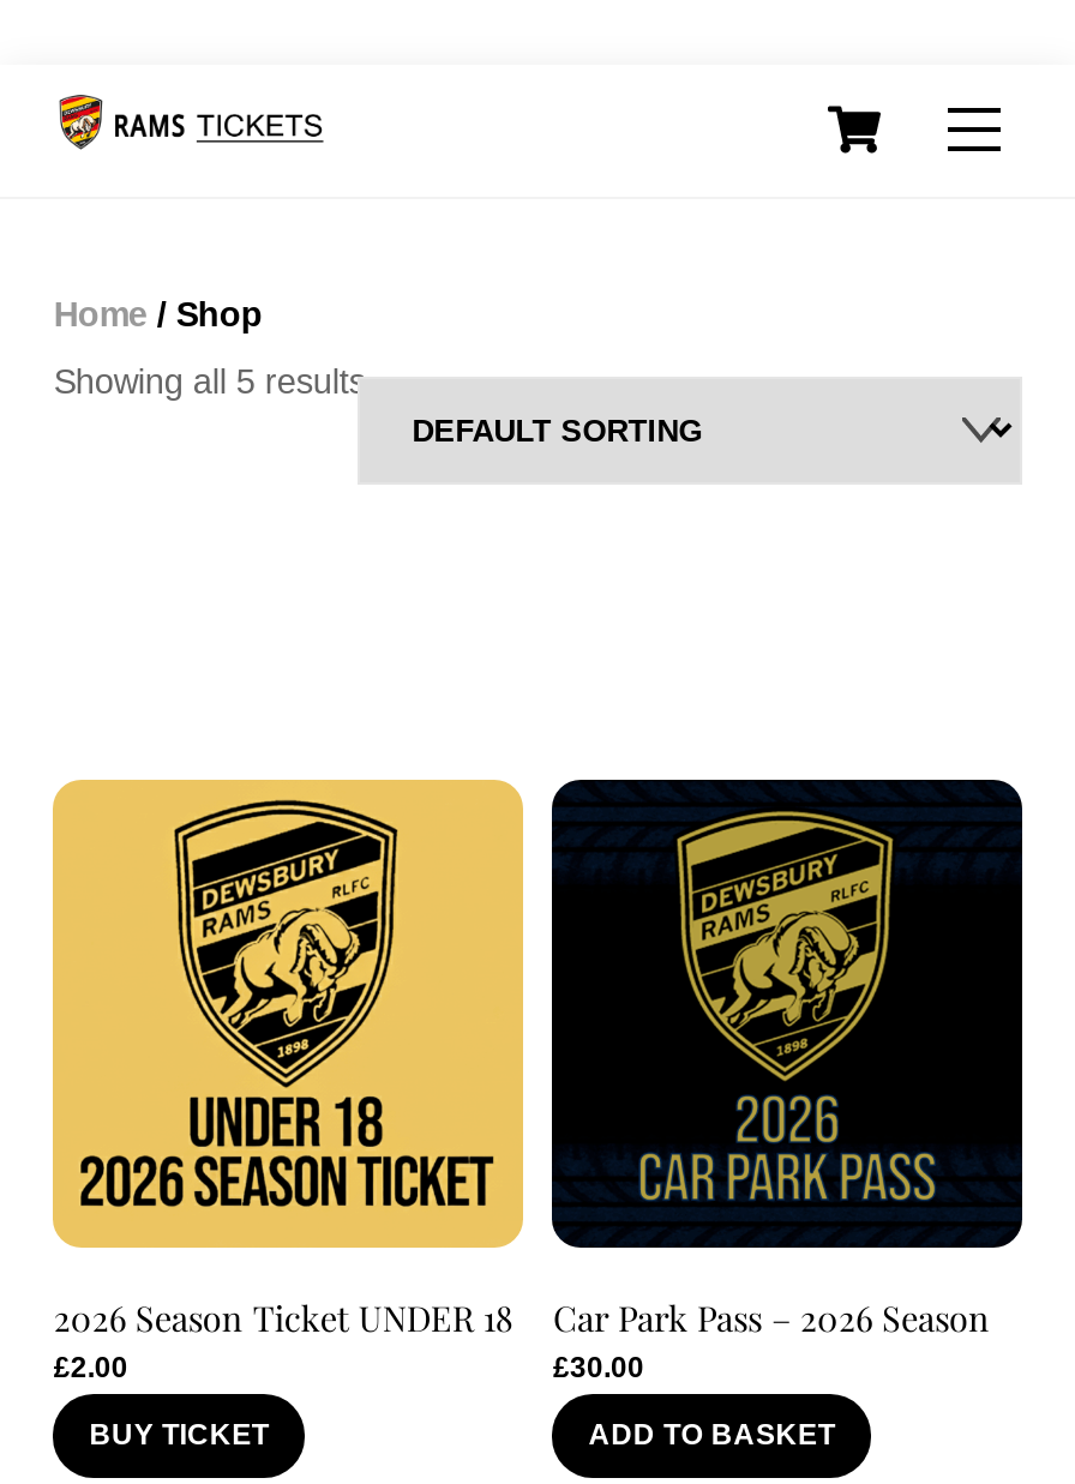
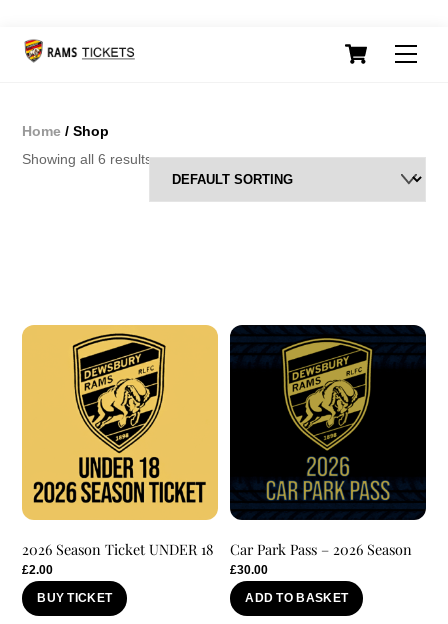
- Showing all 5 results
+ Showing all 6 results
